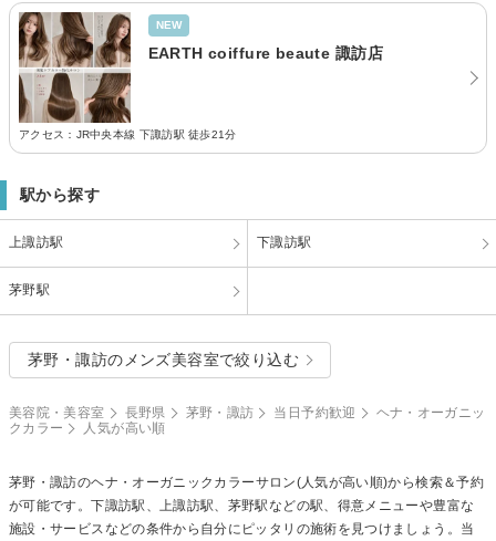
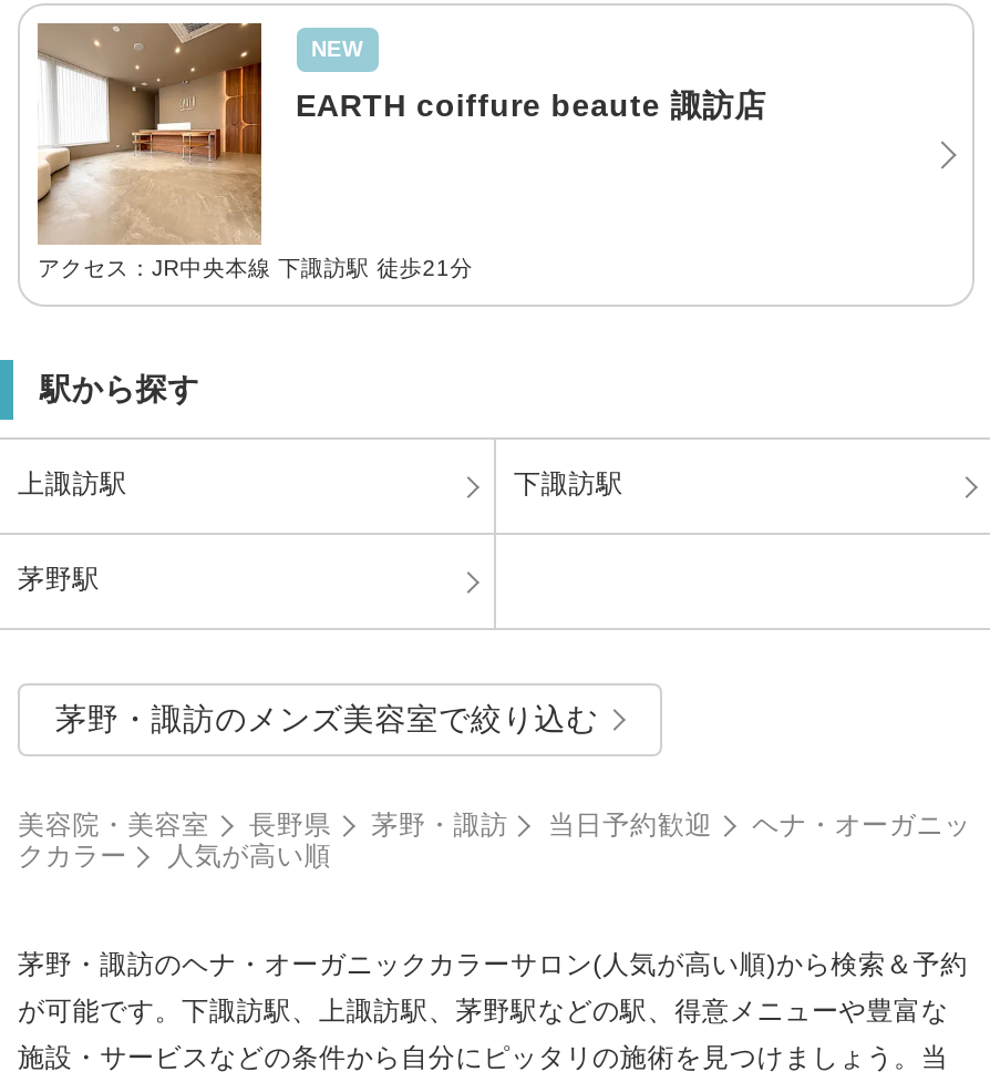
- [image]
+ [image]
